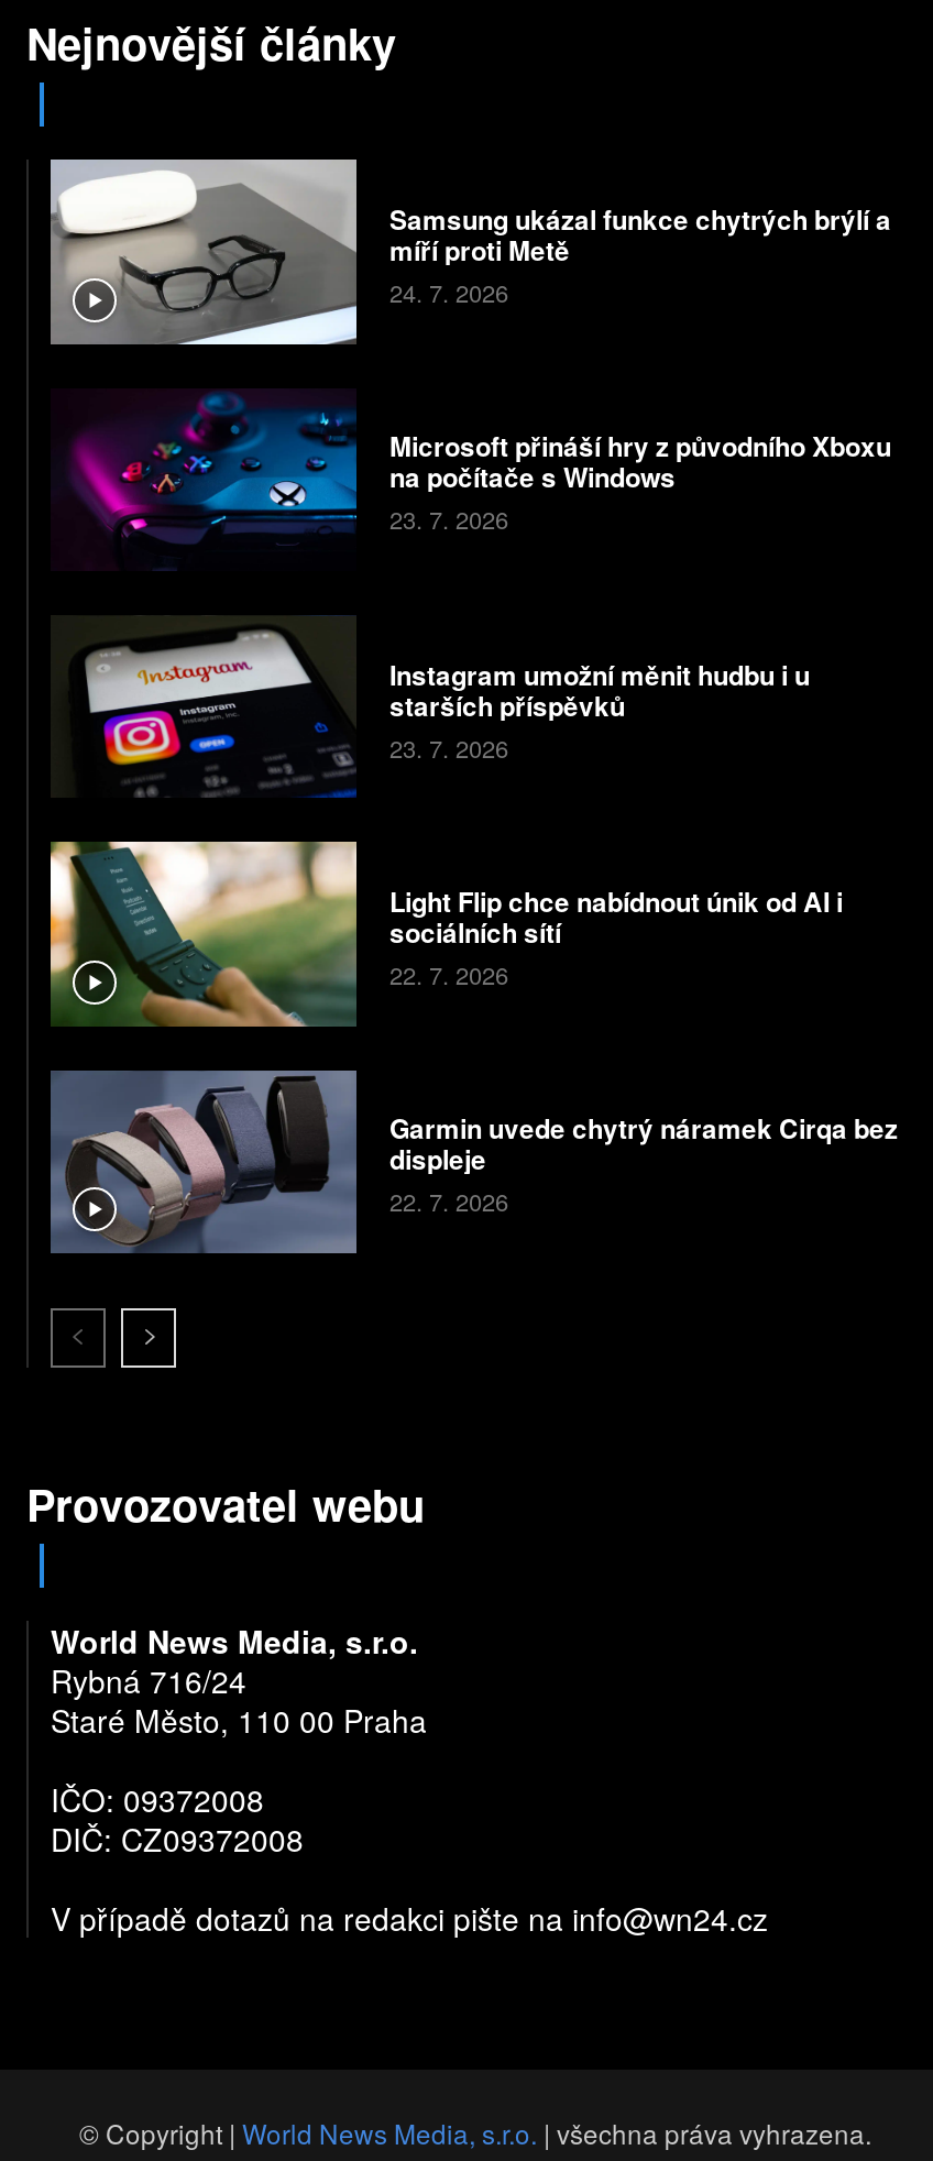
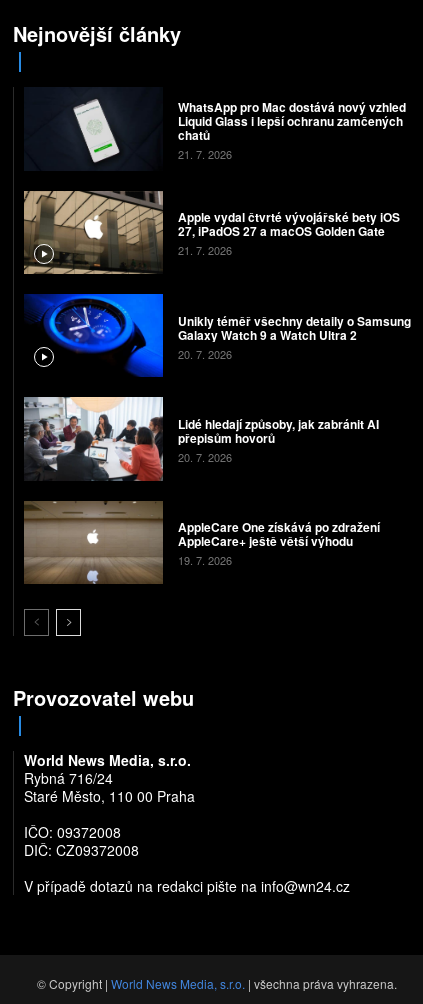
- [image]
- Samsung ukázal funkce chytrých brýlí a
- míří proti Metě
- 24. 7. 2026
+ [image]
+ WhatsApp pro Mac dostává nový vzhled
+ Liquid Glass i lepší ochranu zamčených
+ chatů
+ 21. 7. 2026

- [image]
- Microsoft přináší hry z původního Xboxu
- na počítače s Windows
- 23. 7. 2026
+ [image]
+ Apple vydal čtvrté vývojářské bety iOS
+ 27, iPadOS 27 a macOS Golden Gate
+ 21. 7. 2026

- [image]
- Instagram umožní měnit hudbu i u
- starších příspěvků
- 23. 7. 2026
+ [image]
+ Unikly téměř všechny detaily o Samsung
+ Galaxy Watch 9 a Watch Ultra 2
+ 20. 7. 2026

- [image]
- Light Flip chce nabídnout únik od AI i
- sociálních sítí
- 22. 7. 2026
+ [image]
+ Lidé hledají způsoby, jak zabránit AI
+ přepisům hovorů
+ 20. 7. 2026

- [image]
- Garmin uvede chytrý náramek Cirqa bez
- displeje
- 22. 7. 2026
+ [image]
+ AppleCare One získává po zdražení
+ AppleCare+ ještě větší výhodu
+ 19. 7. 2026
